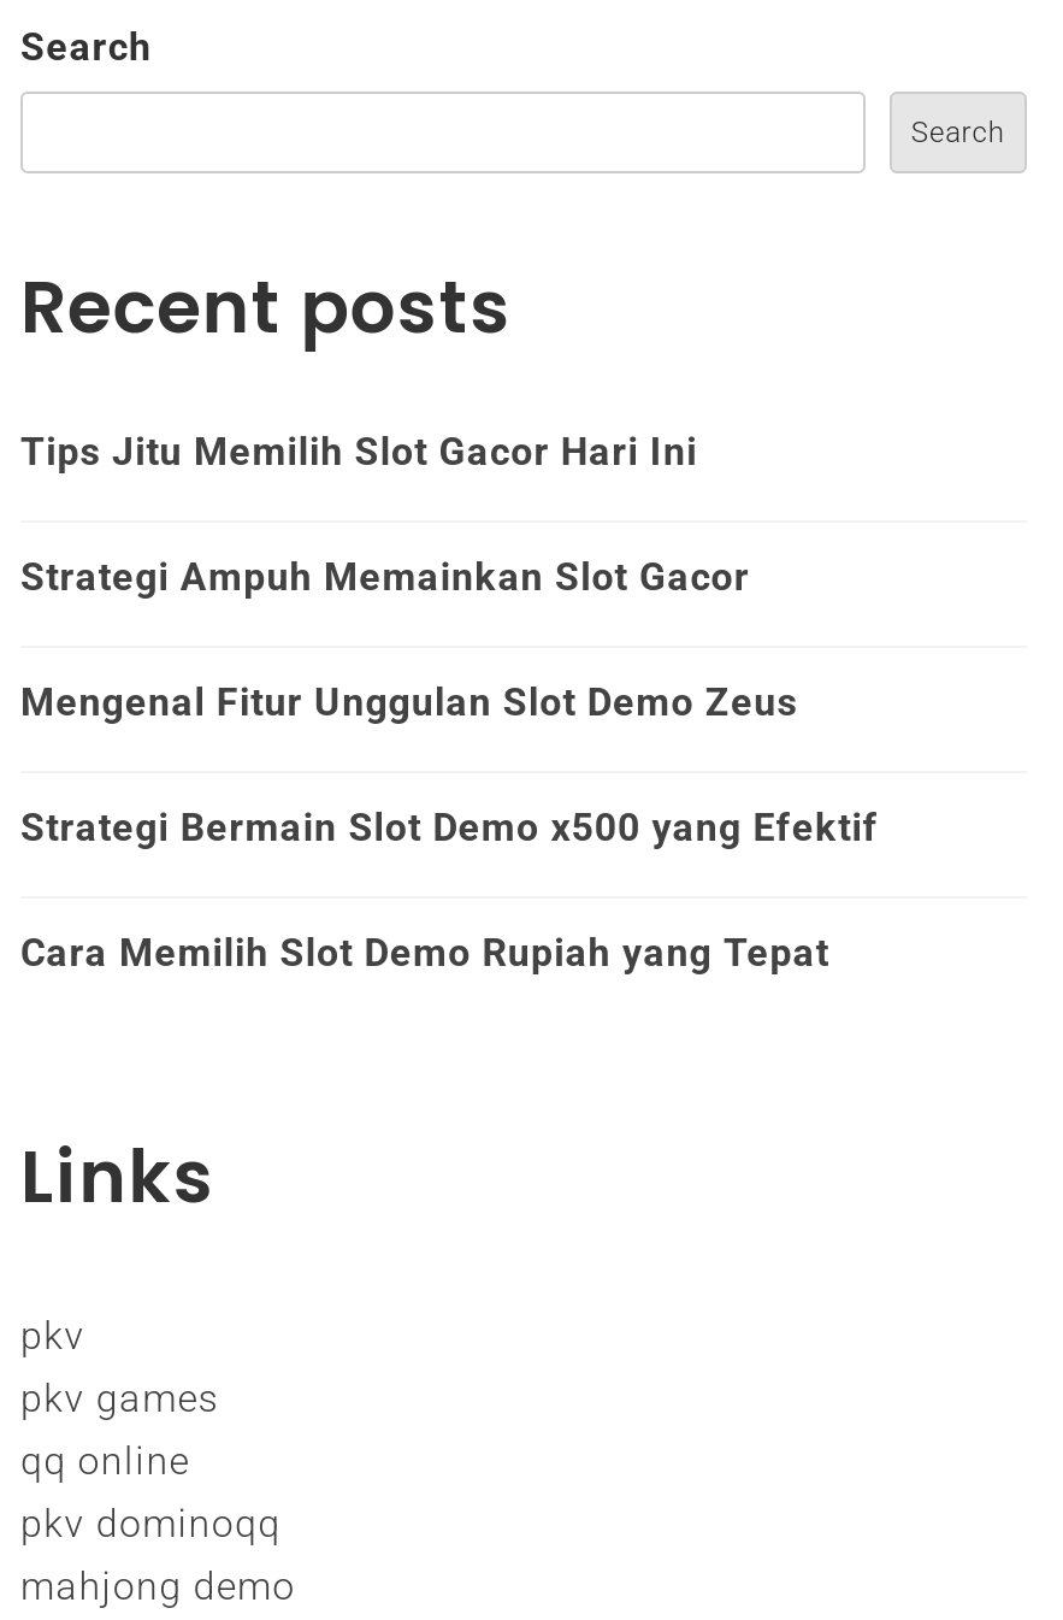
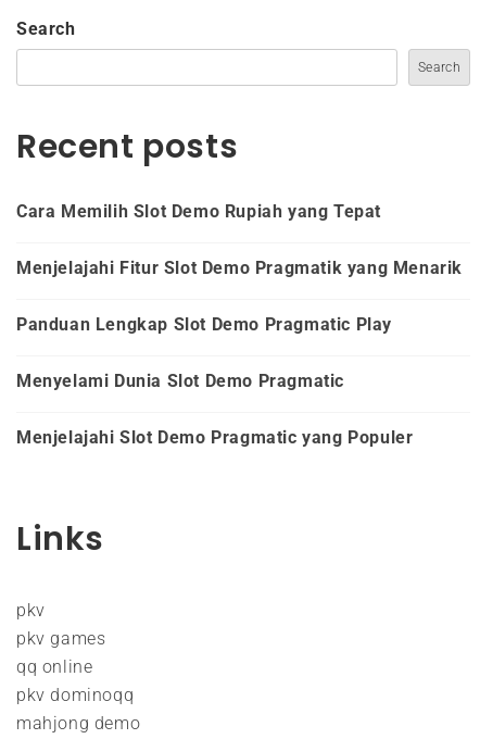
- Tips Jitu Memilih Slot Gacor Hari Ini
- Strategi Ampuh Memainkan Slot Gacor
- Mengenal Fitur Unggulan Slot Demo Zeus
- Strategi Bermain Slot Demo x500 yang Efektif

moved up: Cara Memilih Slot Demo Rupiah yang Tepat

+ Menjelajahi Fitur Slot Demo Pragmatik yang Menarik
+ Panduan Lengkap Slot Demo Pragmatic Play
+ Menyelami Dunia Slot Demo Pragmatic
+ Menjelajahi Slot Demo Pragmatic yang Populer
